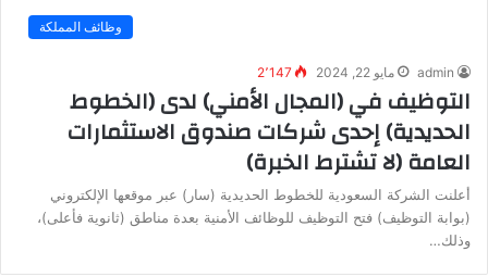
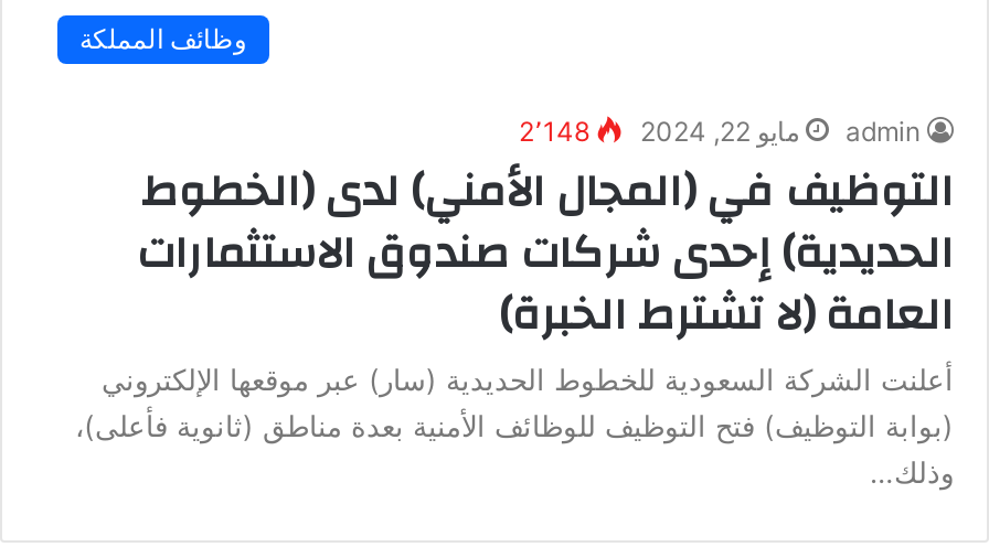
- 2٬147
+ 2٬148
